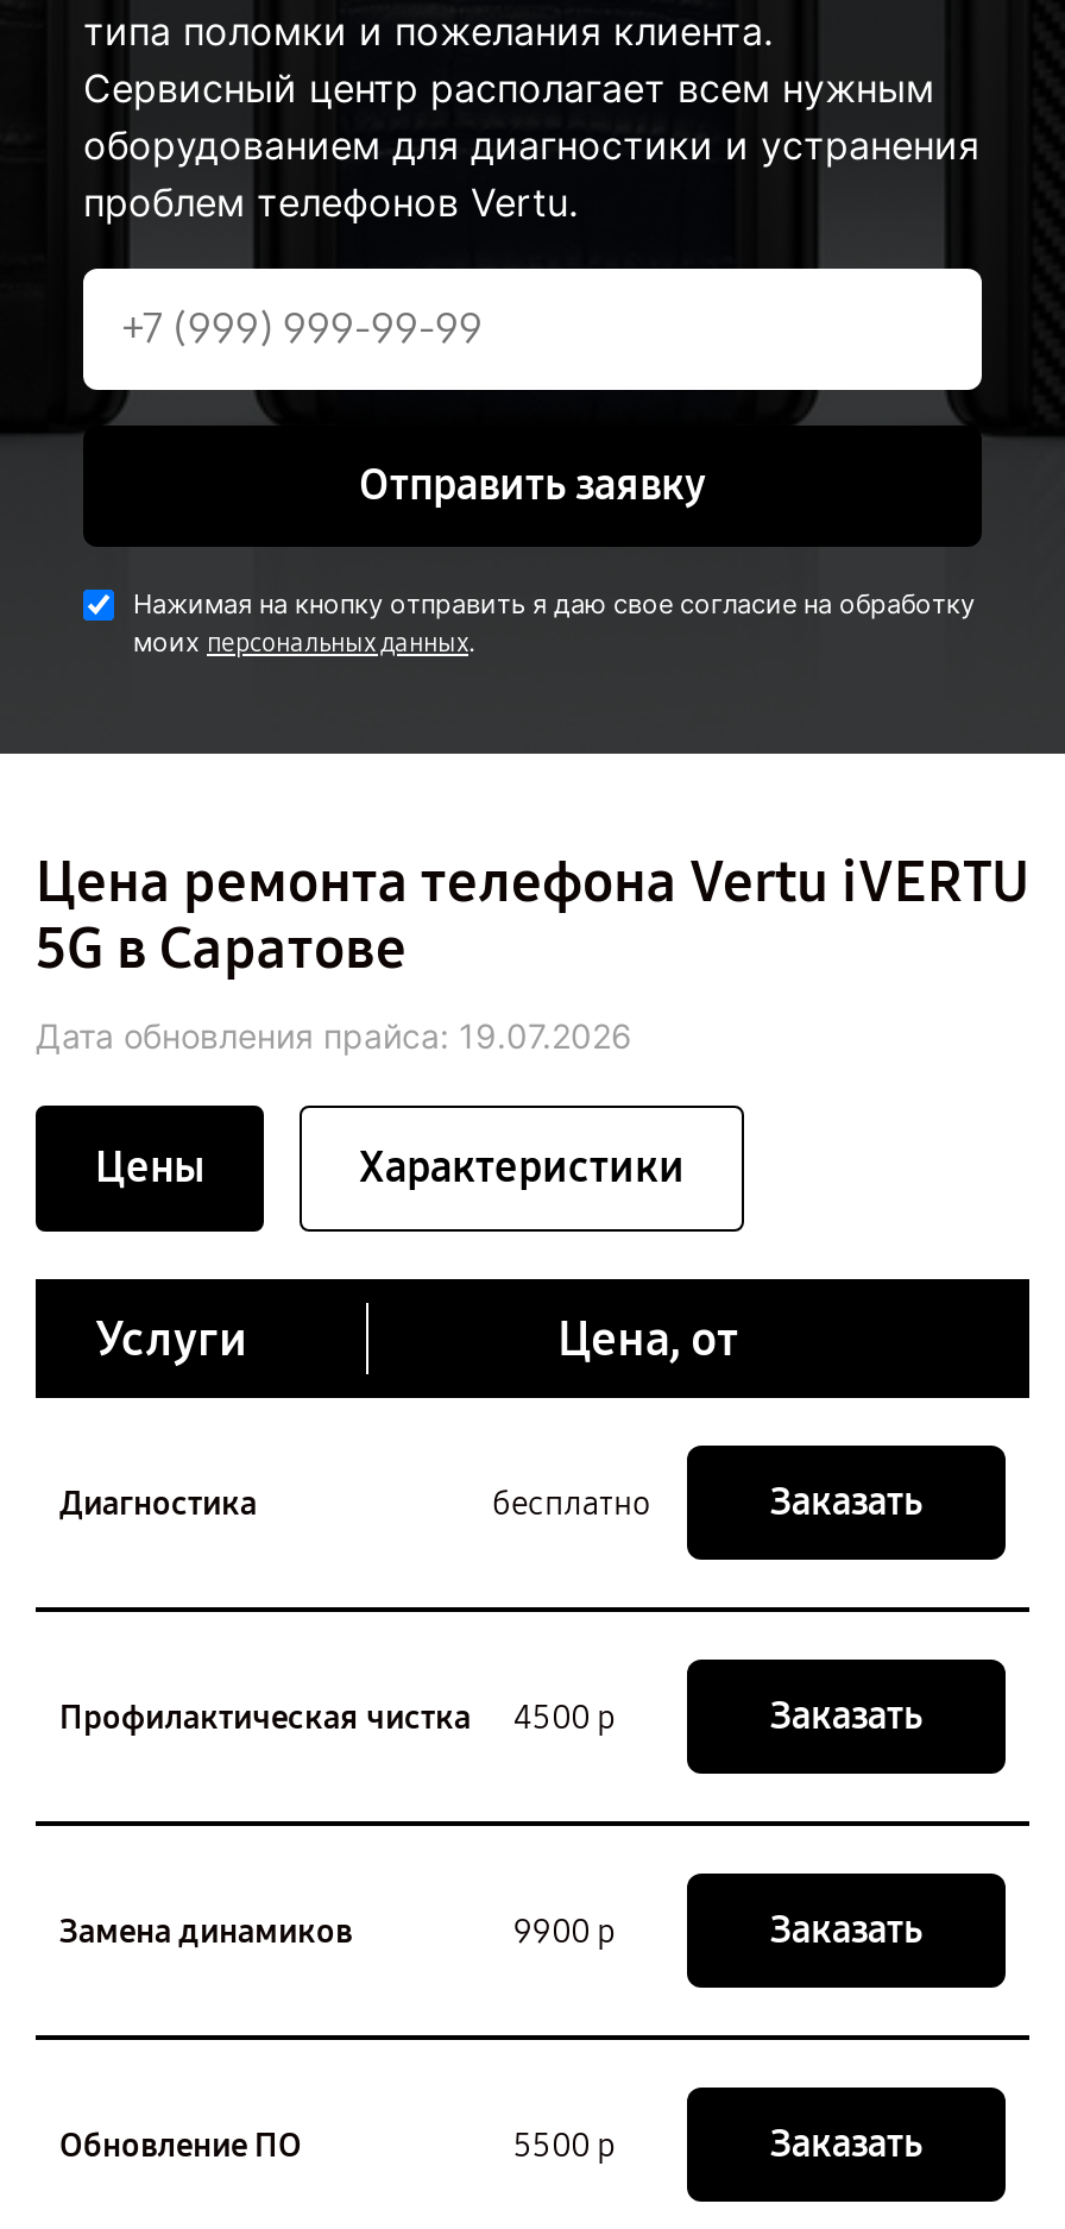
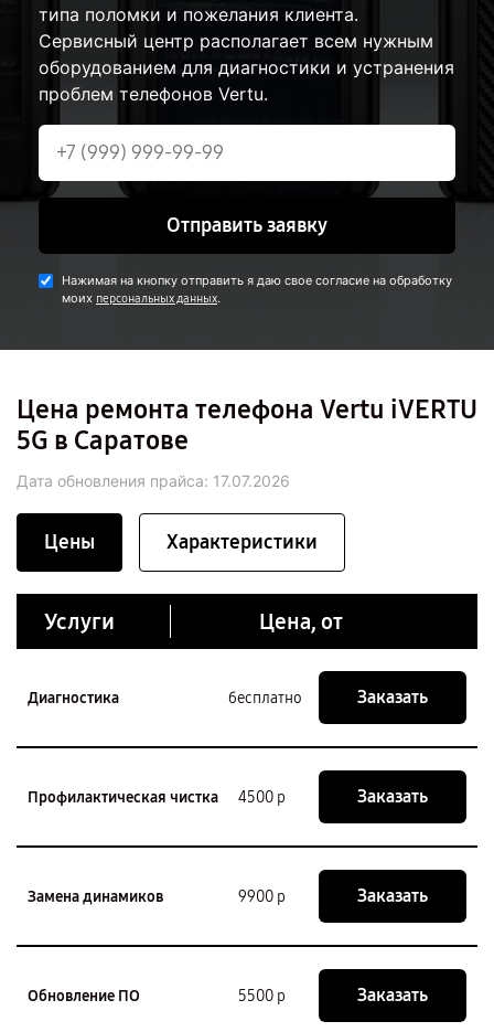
- Дата обновления прайса: 19.07.2026
+ Дата обновления прайса: 17.07.2026
